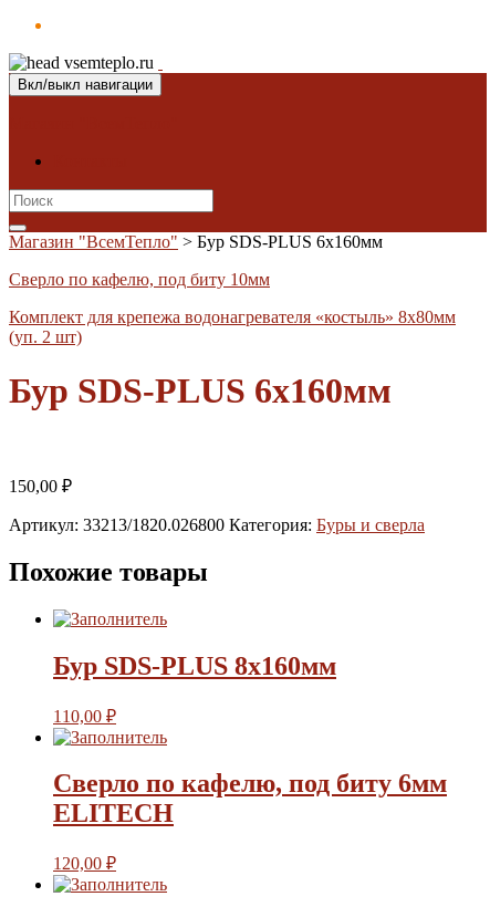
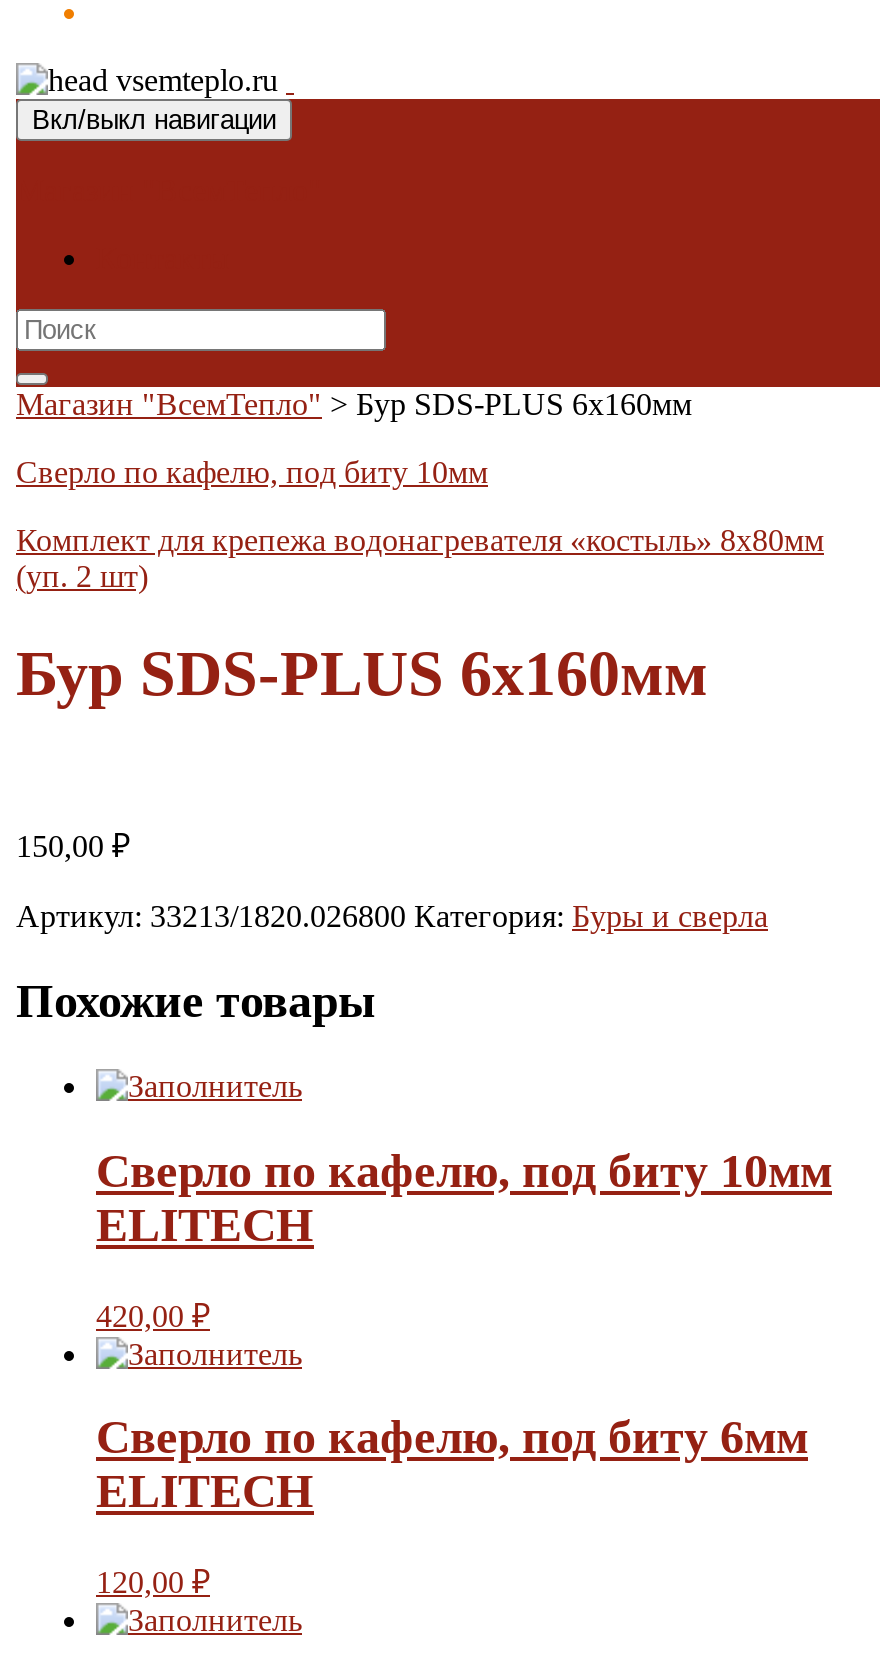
- Бур SDS-PLUS 8х160мм
+ Сверло по кафелю, под биту 10мм
+ ELITECH

- 110,00 ₽
+ 420,00 ₽
